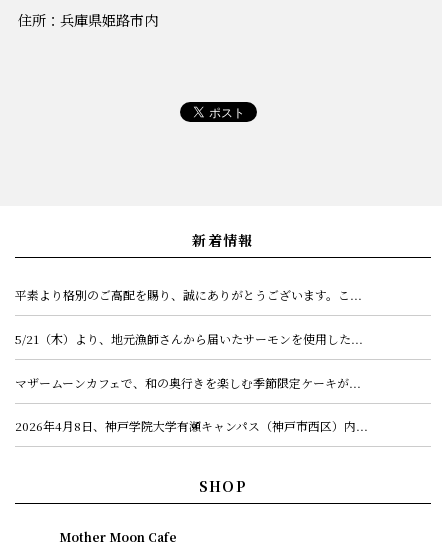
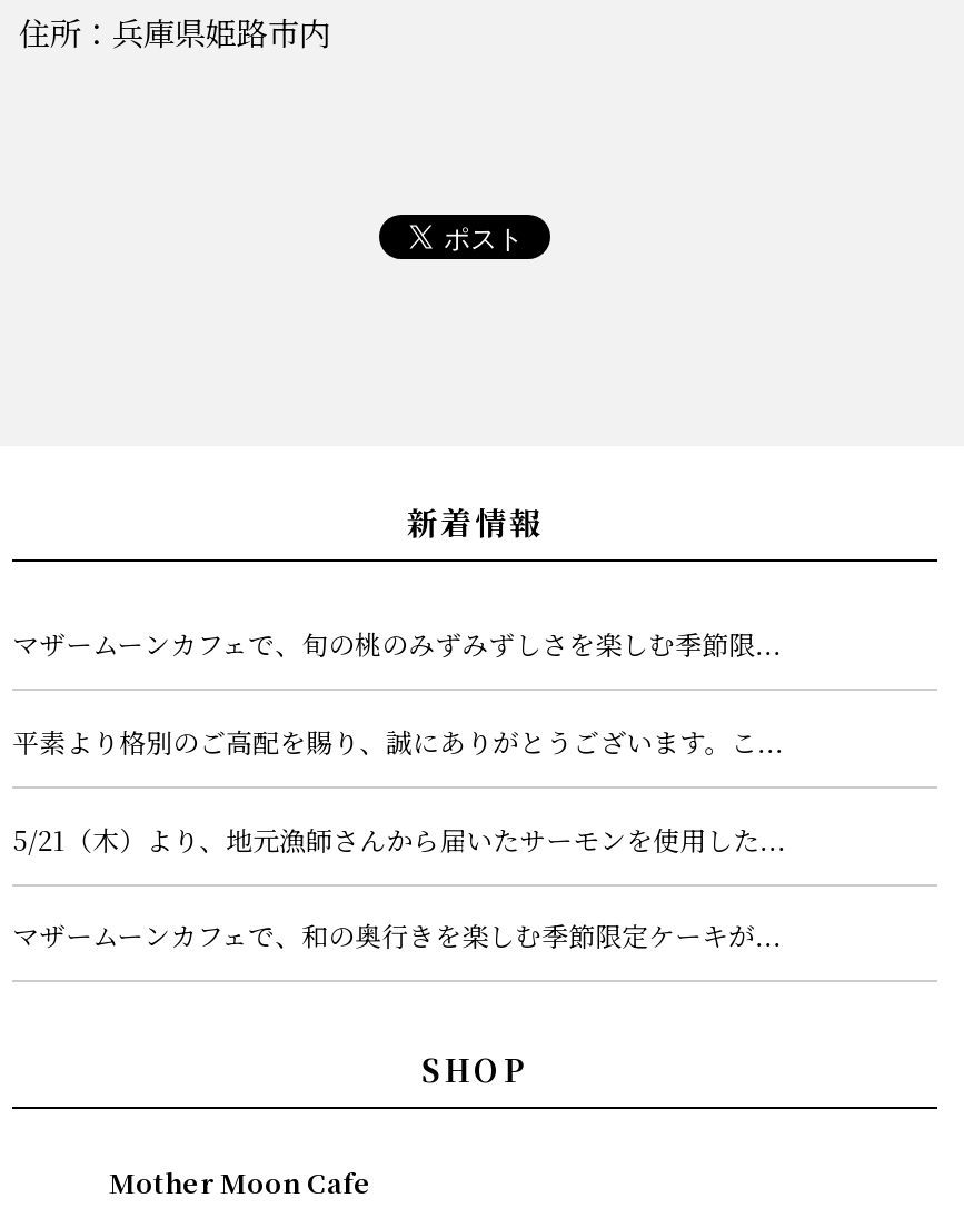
+ マザームーンカフェで、旬の桃のみずみずしさを楽しむ季節限...

moved down: 平素より格別のご高配を賜り、誠にありがとうございます。こ... | 5/21（木）より、地元漁師さんから届いたサーモンを使用した... | マザームーンカフェで、和の奥行きを楽しむ季節限定ケーキが...

- 2026年4月8日、神戸学院大学有瀬キャンパス（神戸市西区）内...
